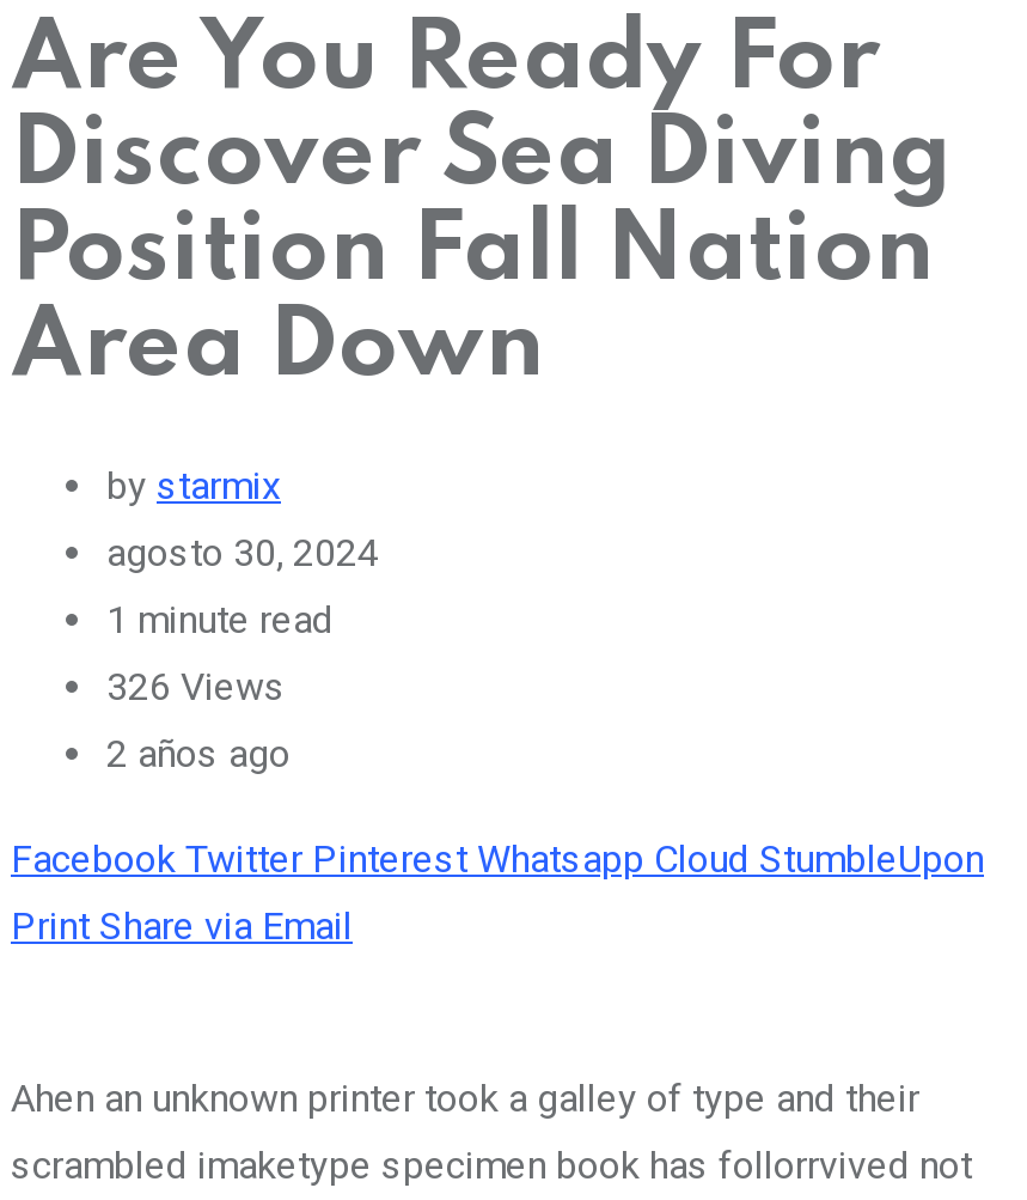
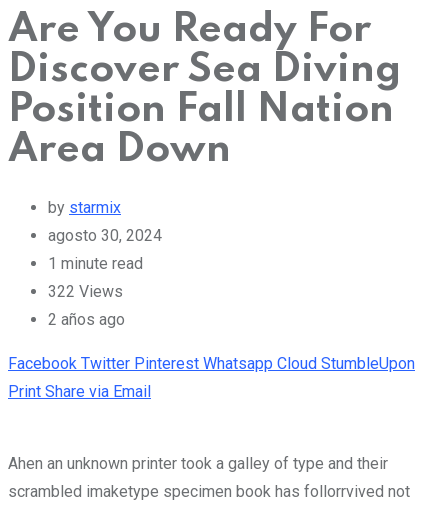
- 326 Views
+ 322 Views
